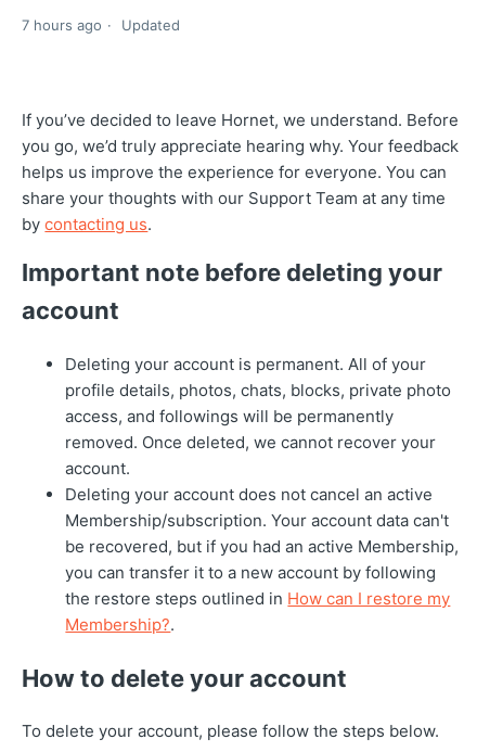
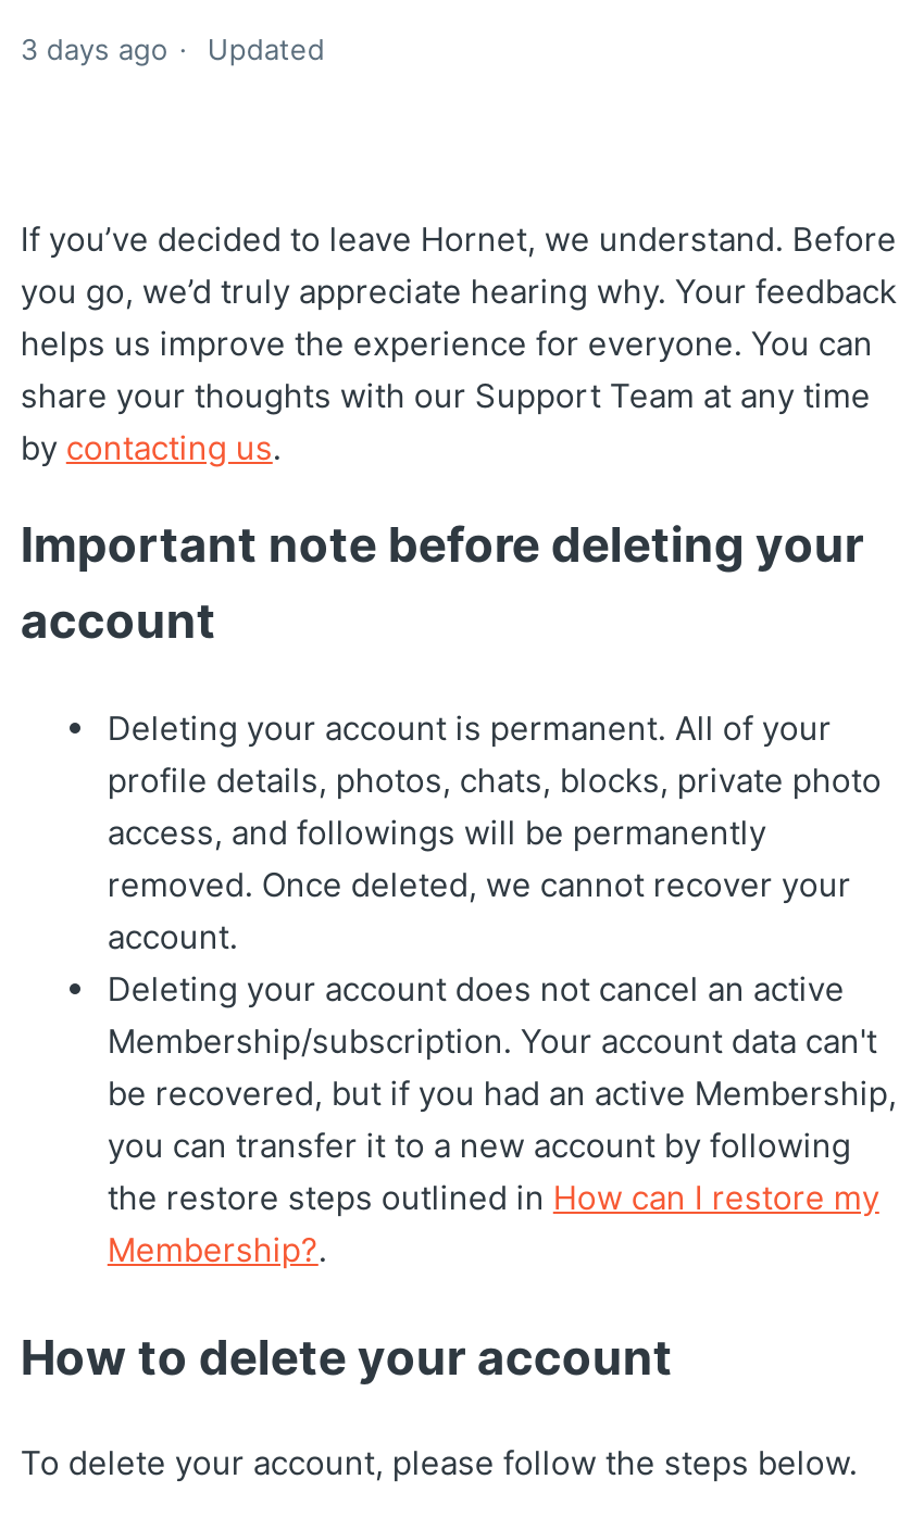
- 7 hours ago Updated
+ 3 days ago Updated
